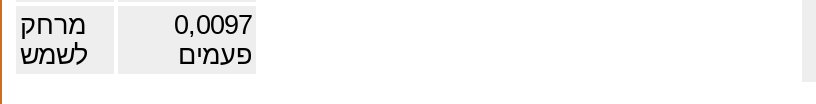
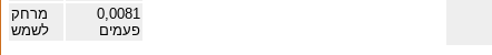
- 0,0097
+ 0,0081
